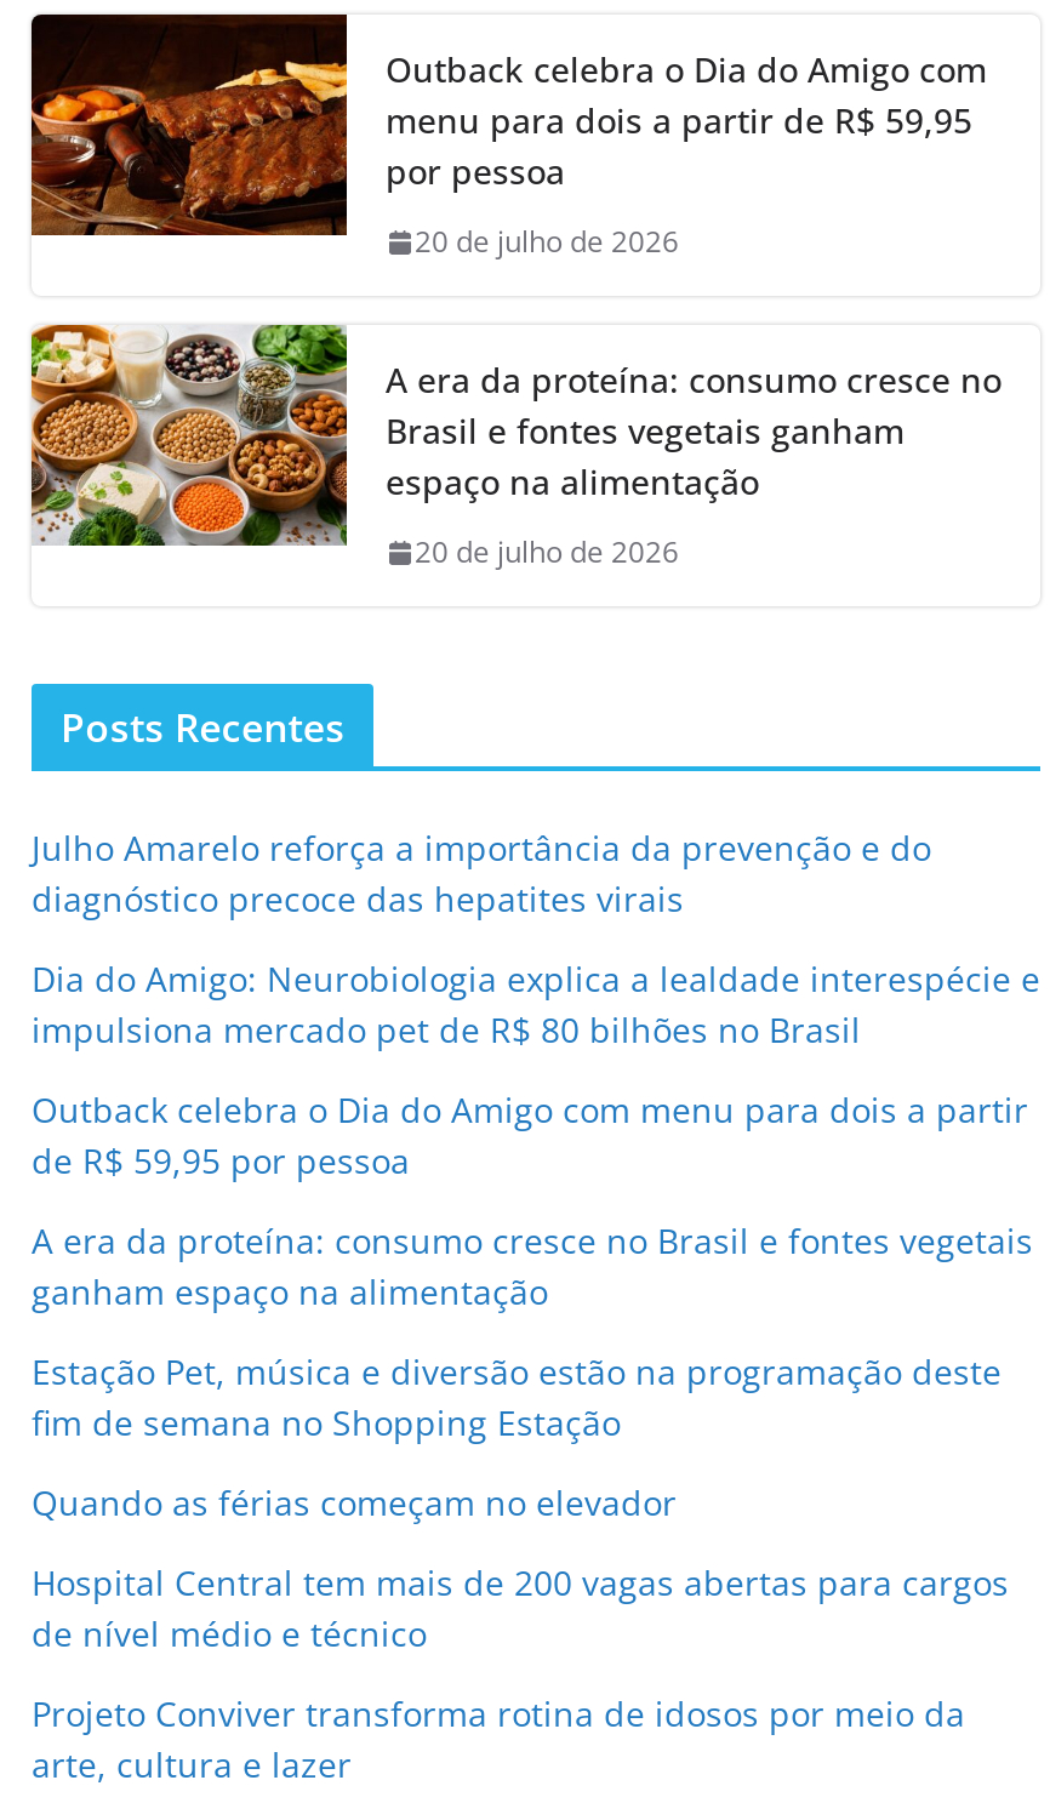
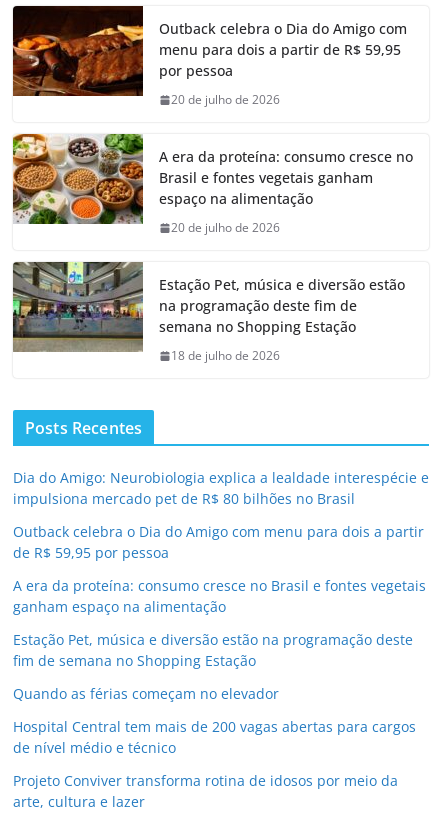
+ [image]
+ Estação Pet, música e diversão estão
+ na programação deste fim de
+ semana no Shopping Estação
+ 18 de julho de 2026

moved down: Posts Recentes

- Julho Amarelo reforça a importância da prevenção e do
- diagnóstico precoce das hepatites virais
